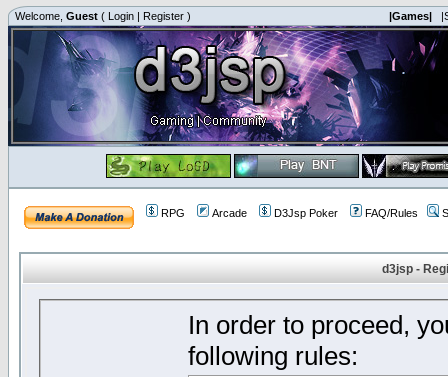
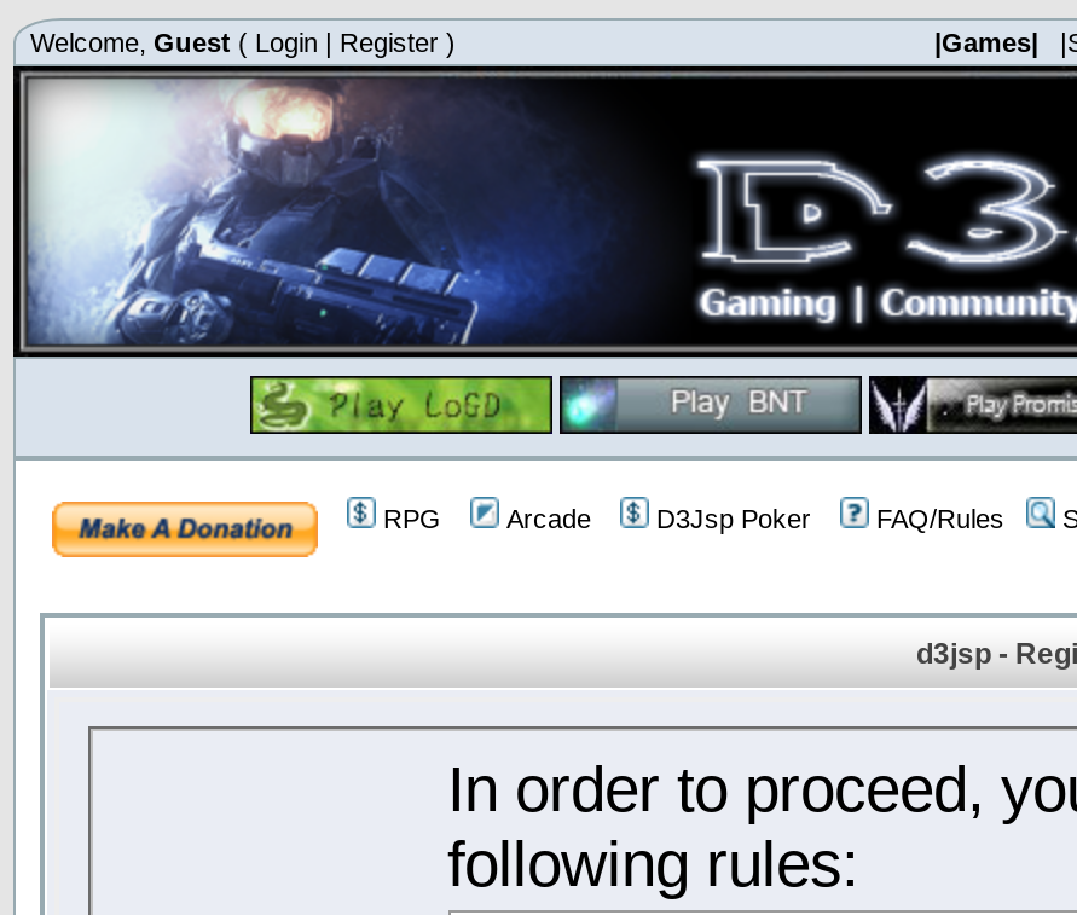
- [image]
+ [image]
